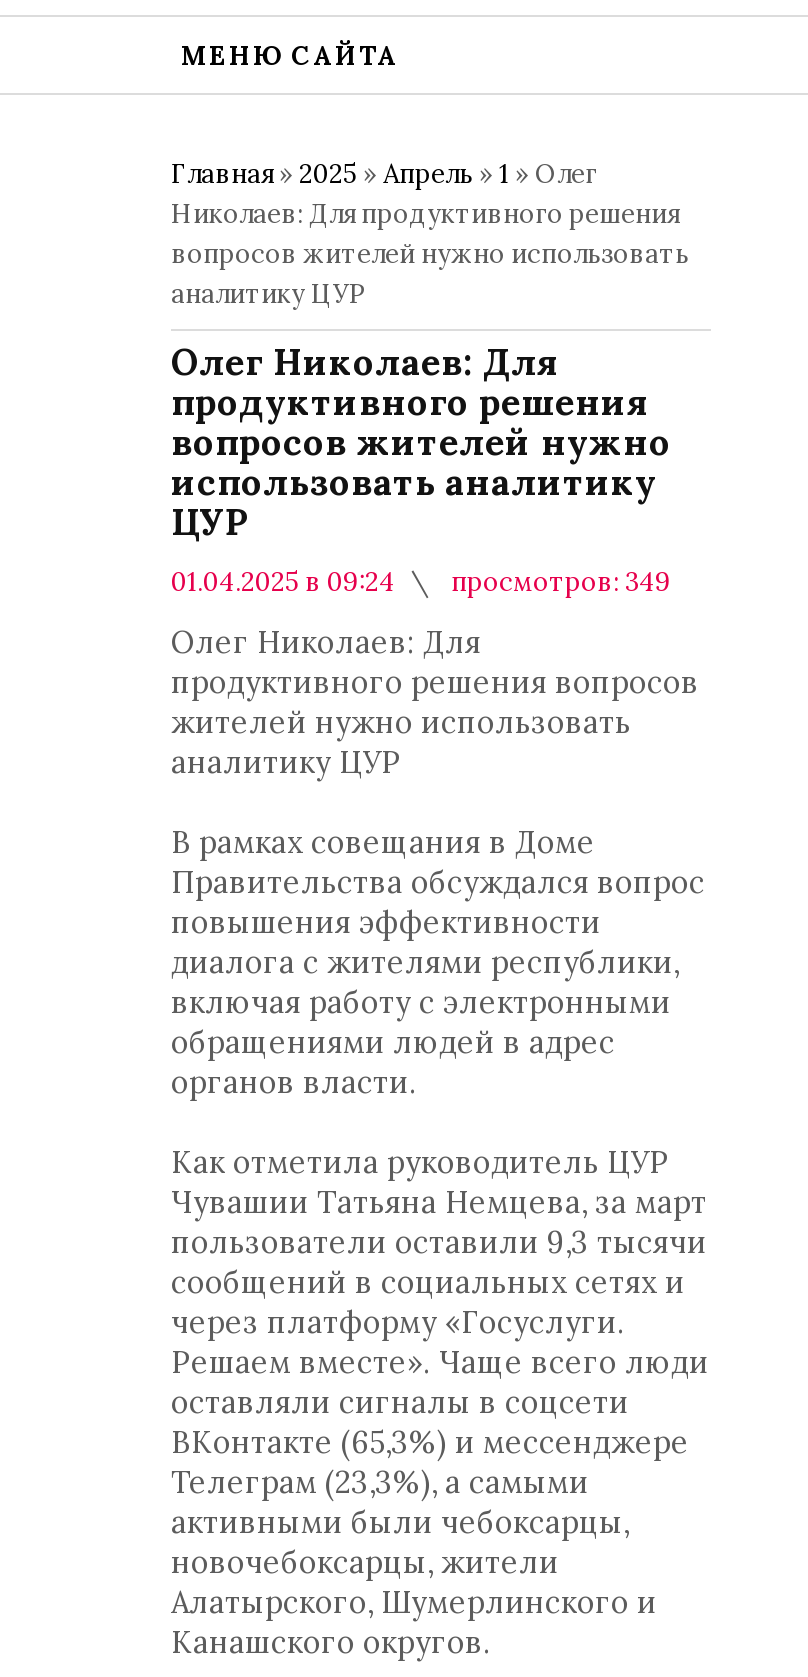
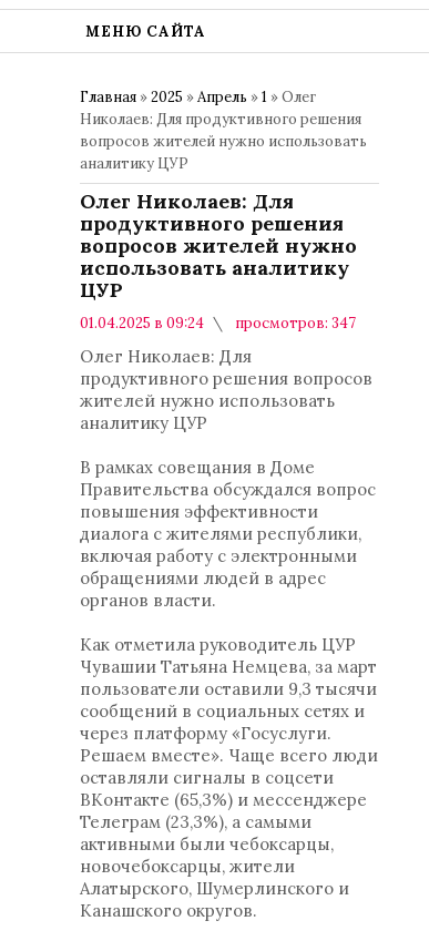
- 01.04.2025 в 09:24 просмотров: 349
+ 01.04.2025 в 09:24 просмотров: 347
